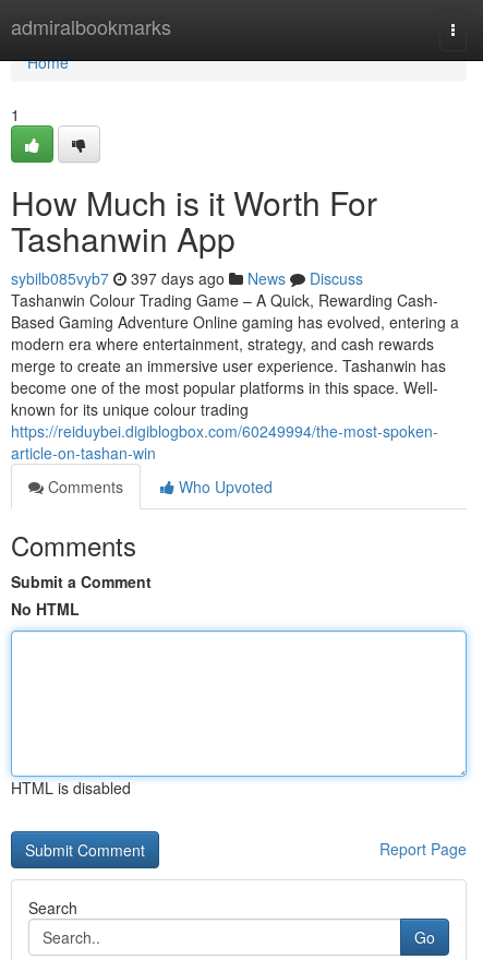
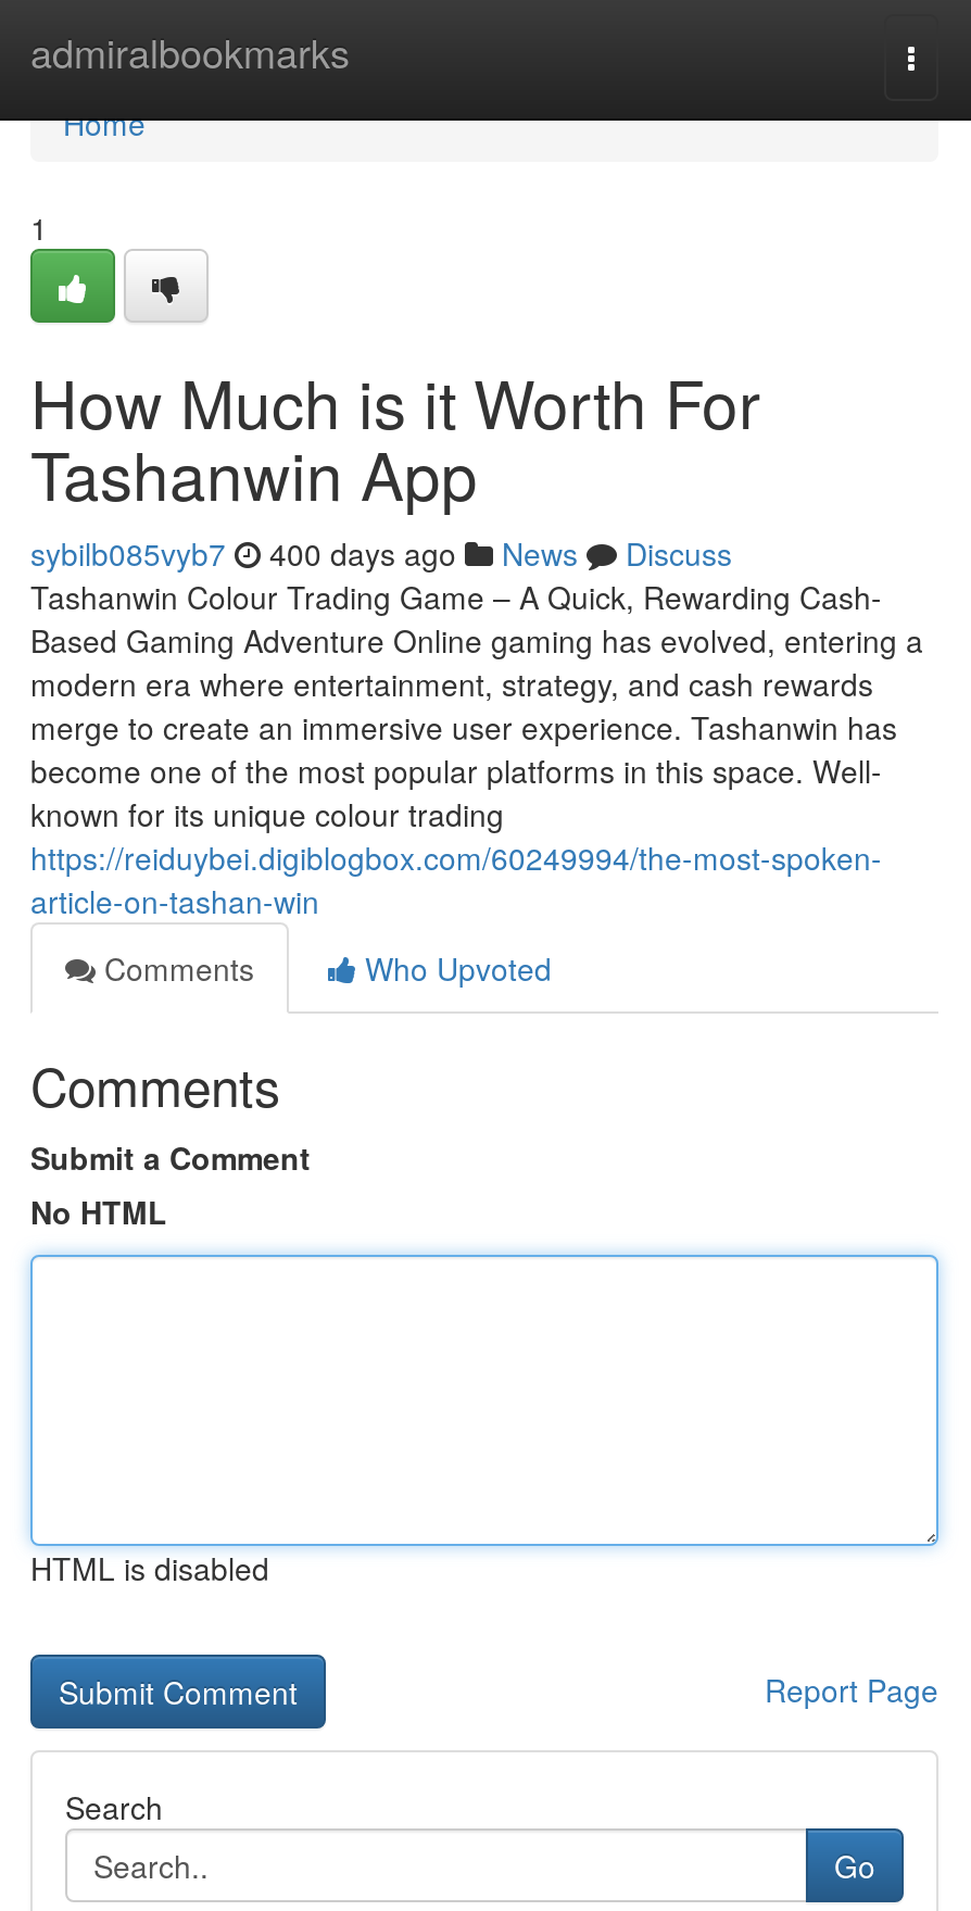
- sybilb085vyb7 397 days ago News Discuss
+ sybilb085vyb7 400 days ago News Discuss
